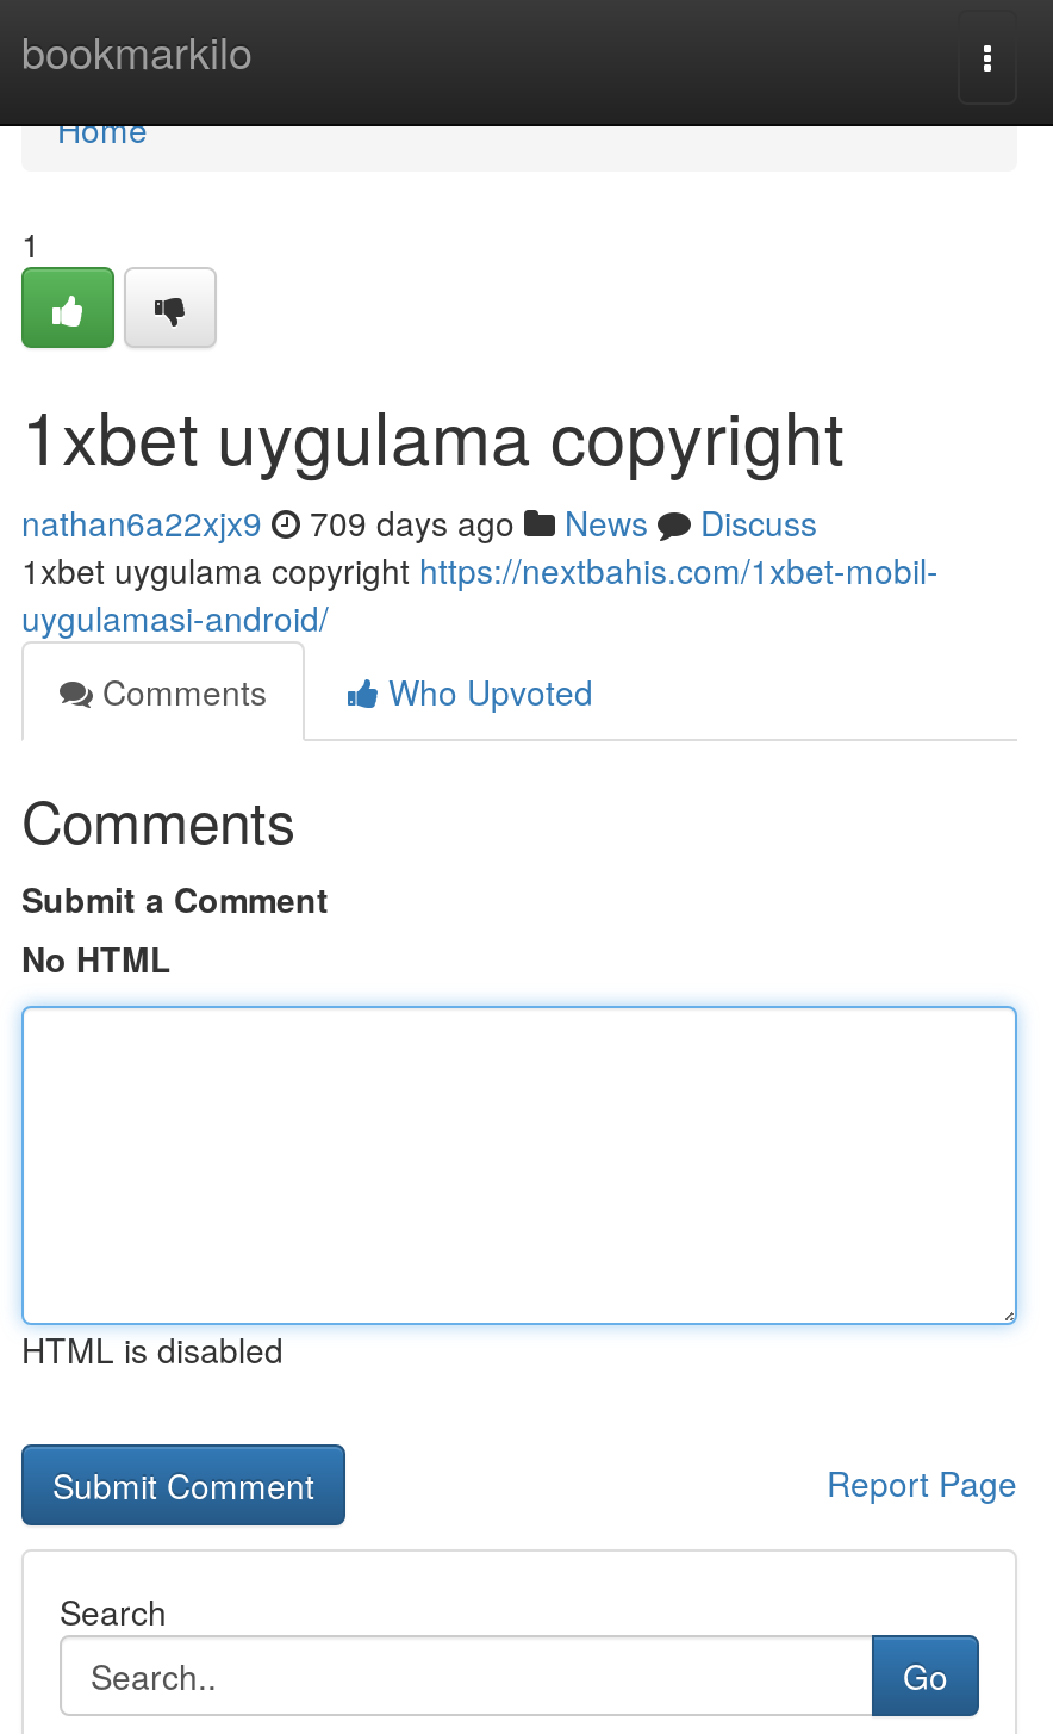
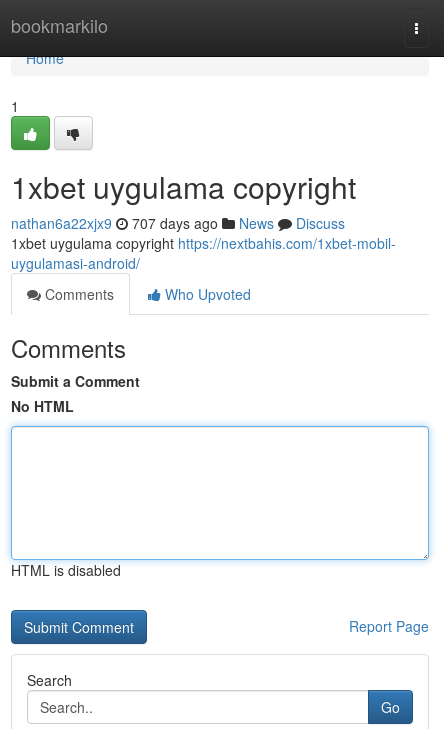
- nathan6a22xjx9 709 days ago News Discuss
+ nathan6a22xjx9 707 days ago News Discuss
